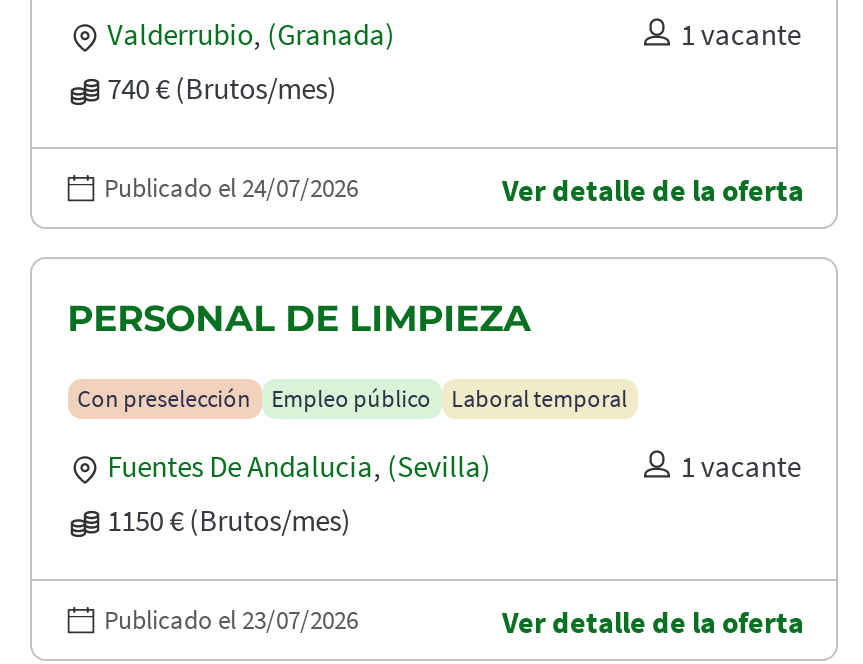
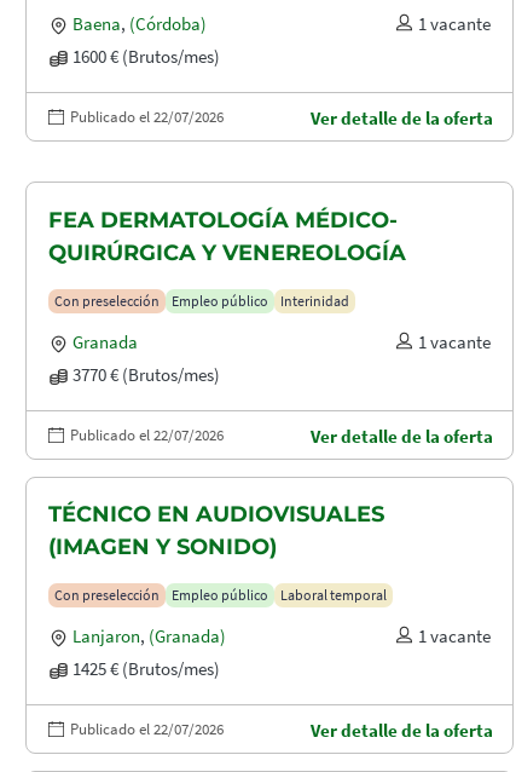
- Valderrubio, (Granada)
+ Baena, (Córdoba)

- 740 € (Brutos/mes)
+ 1600 € (Brutos/mes)

- Publicado el 24/07/2026
+ Publicado el 22/07/2026

- PERSONAL DE LIMPIEZA
+ FEA DERMATOLOGÍA MÉDICO-
+ QUIRÚRGICA Y VENEREOLOGÍA
+ Con preselección
+ Empleo público
+ Interinidad
+ Granada
+ 1 vacante
+ 3770 € (Brutos/mes)
+ Publicado el 22/07/2026
+ Ver detalle de la oferta
+ TÉCNICO EN AUDIOVISUALES
+ (IMAGEN Y SONIDO)

- Fuentes De Andalucia, (Sevilla)
+ Lanjaron, (Granada)

- 1150 € (Brutos/mes)
+ 1425 € (Brutos/mes)

- Publicado el 23/07/2026
+ Publicado el 22/07/2026
